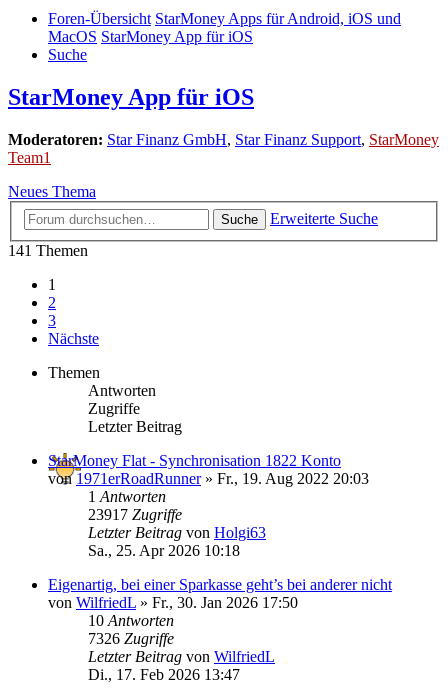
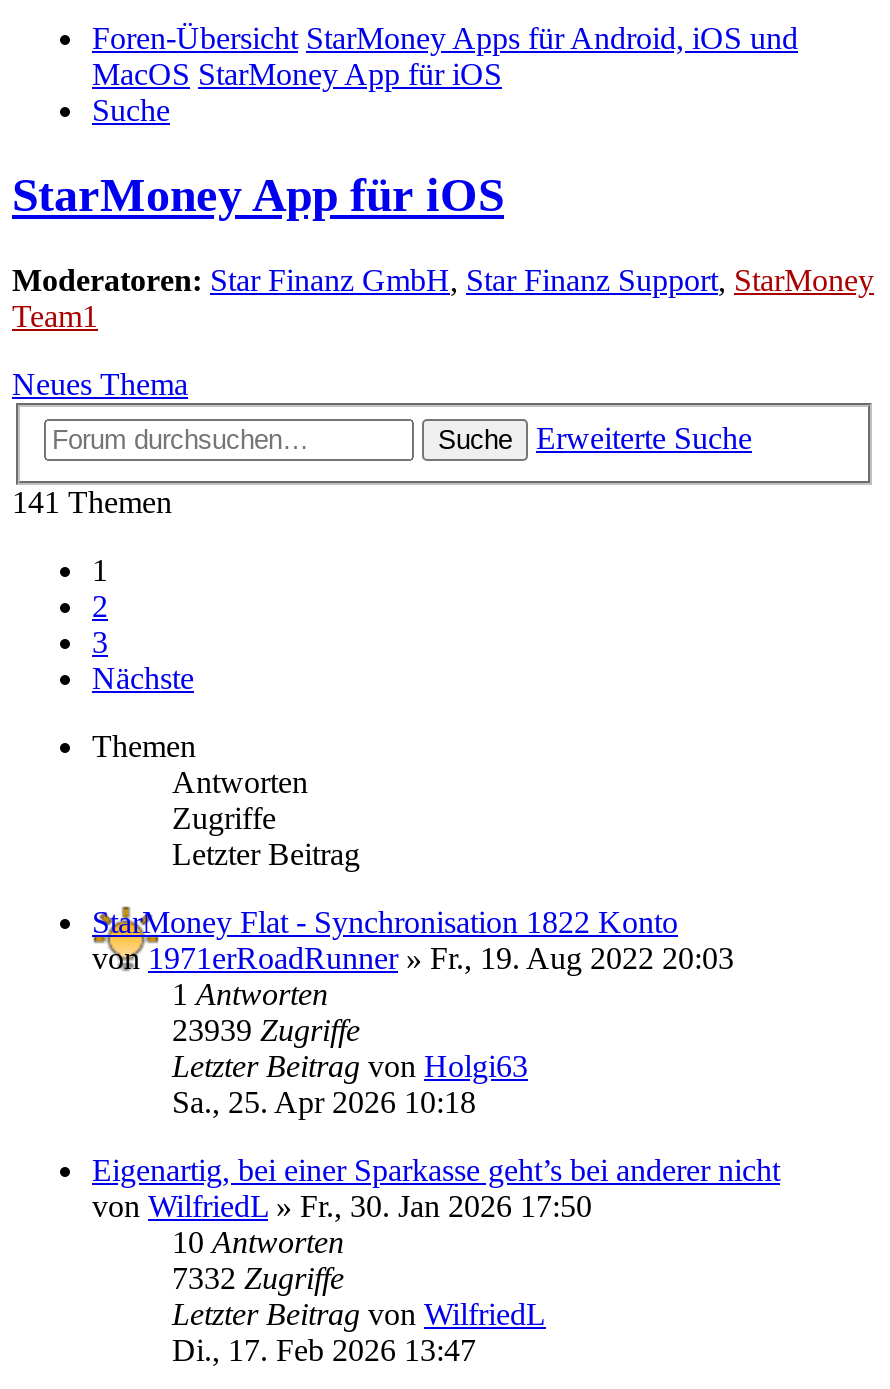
- 23917 Zugriffe
+ 23939 Zugriffe

- 7326 Zugriffe
+ 7332 Zugriffe
